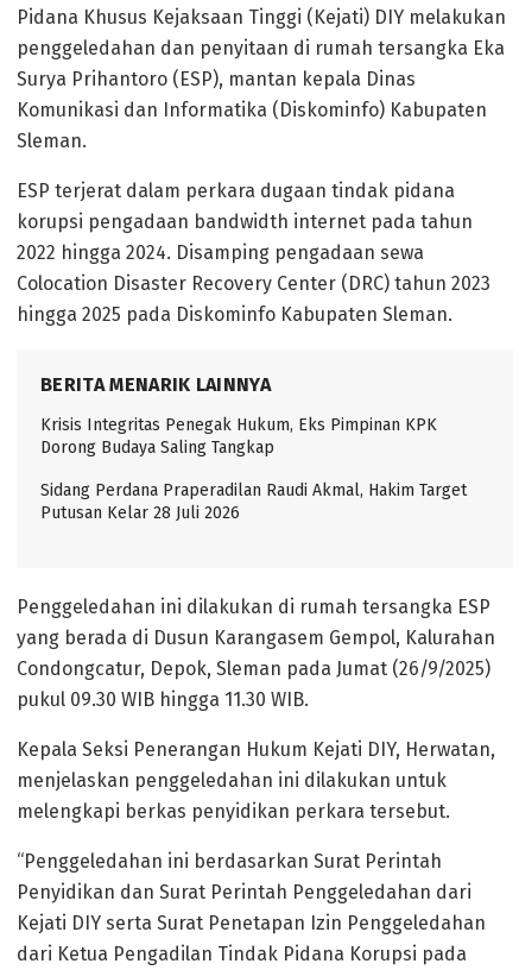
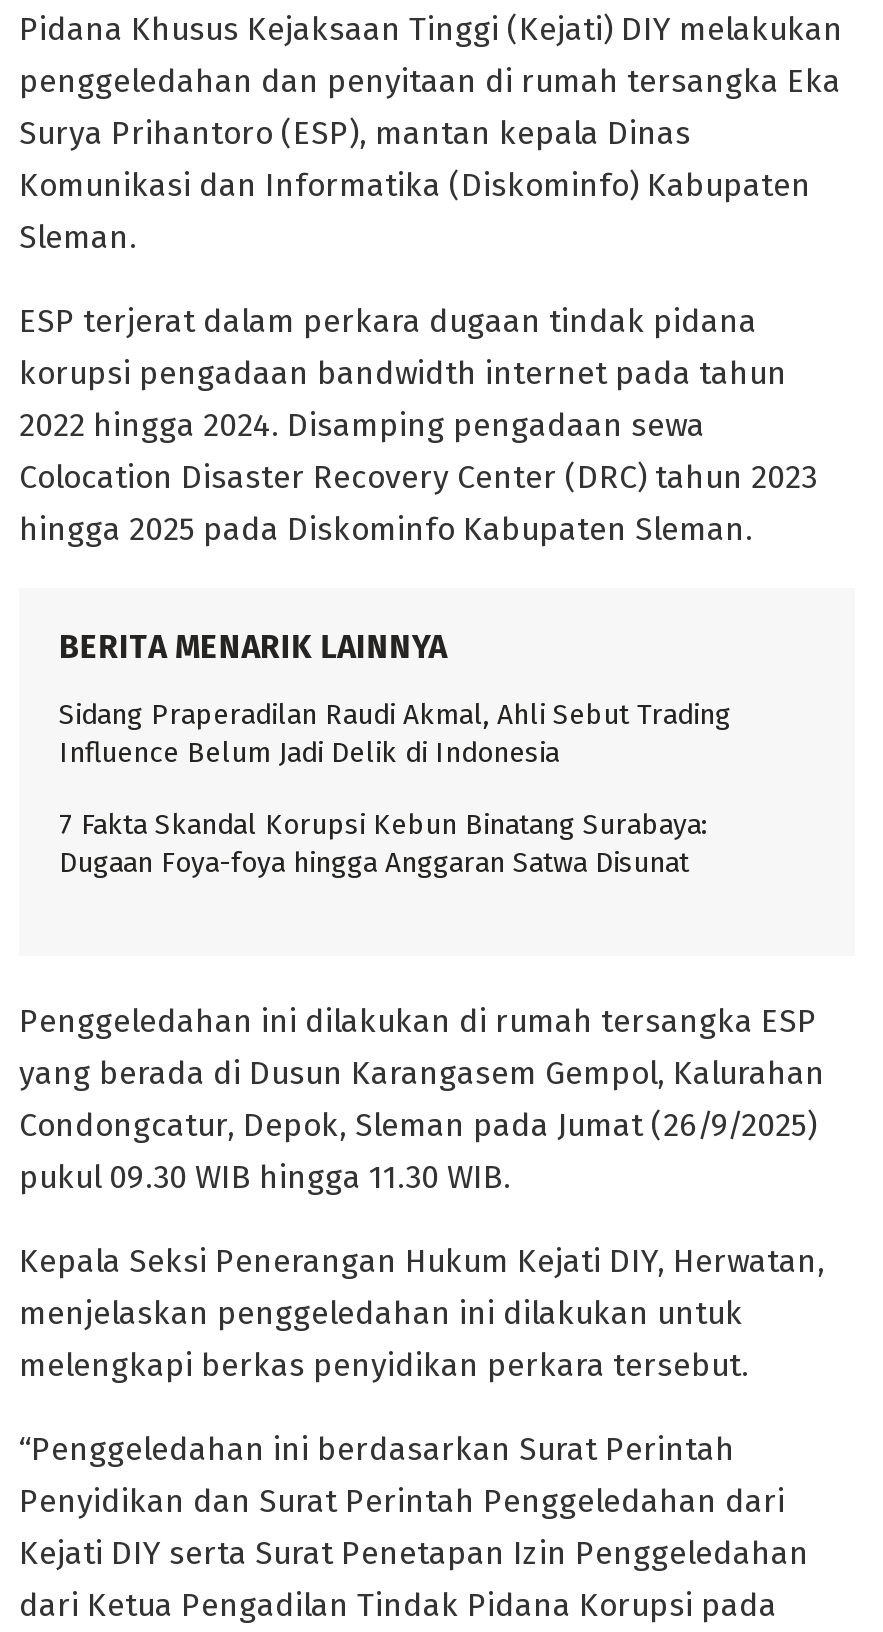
- Krisis Integritas Penegak Hukum, Eks Pimpinan KPK
- Dorong Budaya Saling Tangkap
+ Sidang Praperadilan Raudi Akmal, Ahli Sebut Trading
+ Influence Belum Jadi Delik di Indonesia

- Sidang Perdana Praperadilan Raudi Akmal, Hakim Target
- Putusan Kelar 28 Juli 2026
+ 7 Fakta Skandal Korupsi Kebun Binatang Surabaya:
+ Dugaan Foya-foya hingga Anggaran Satwa Disunat
